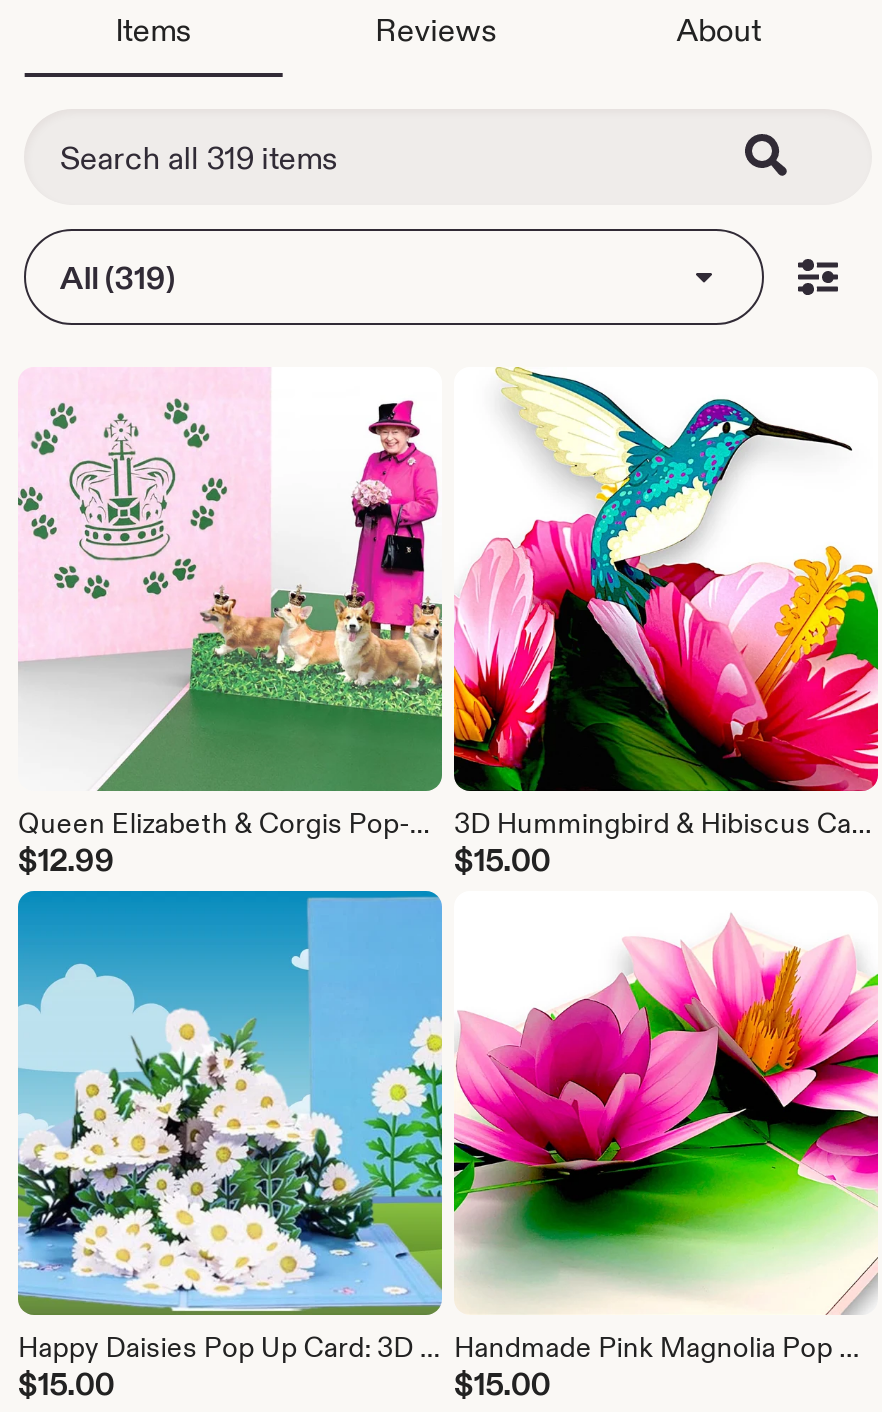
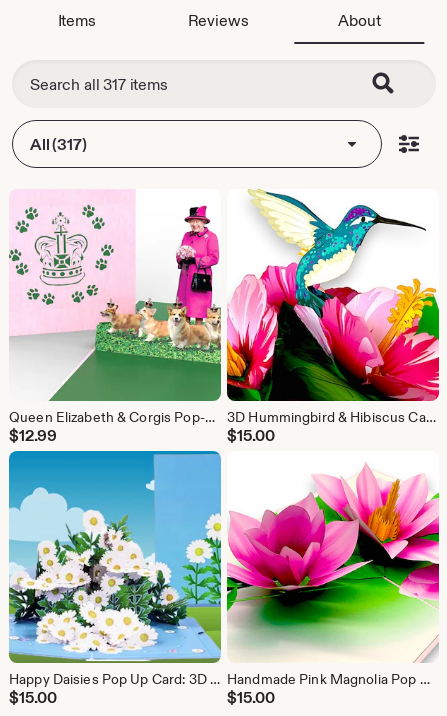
- All (319)
+ All (317)
